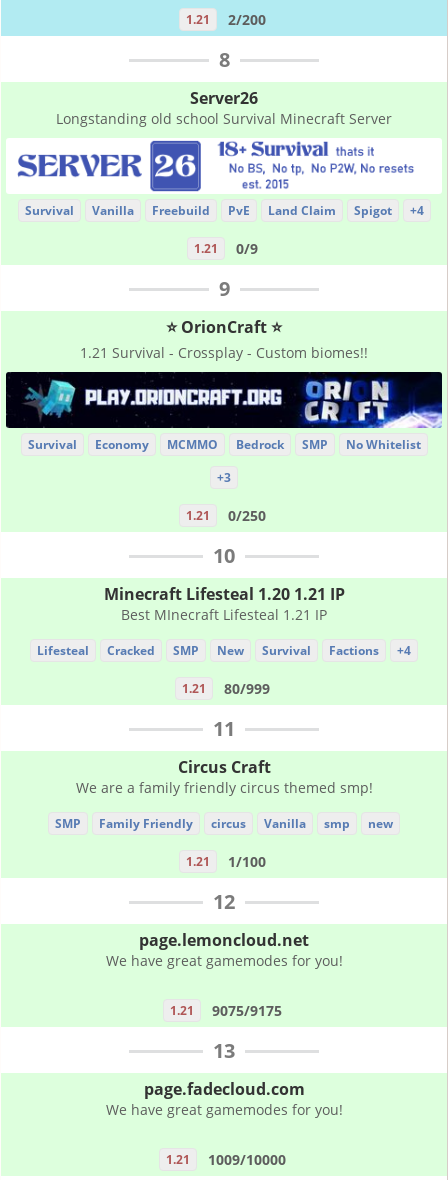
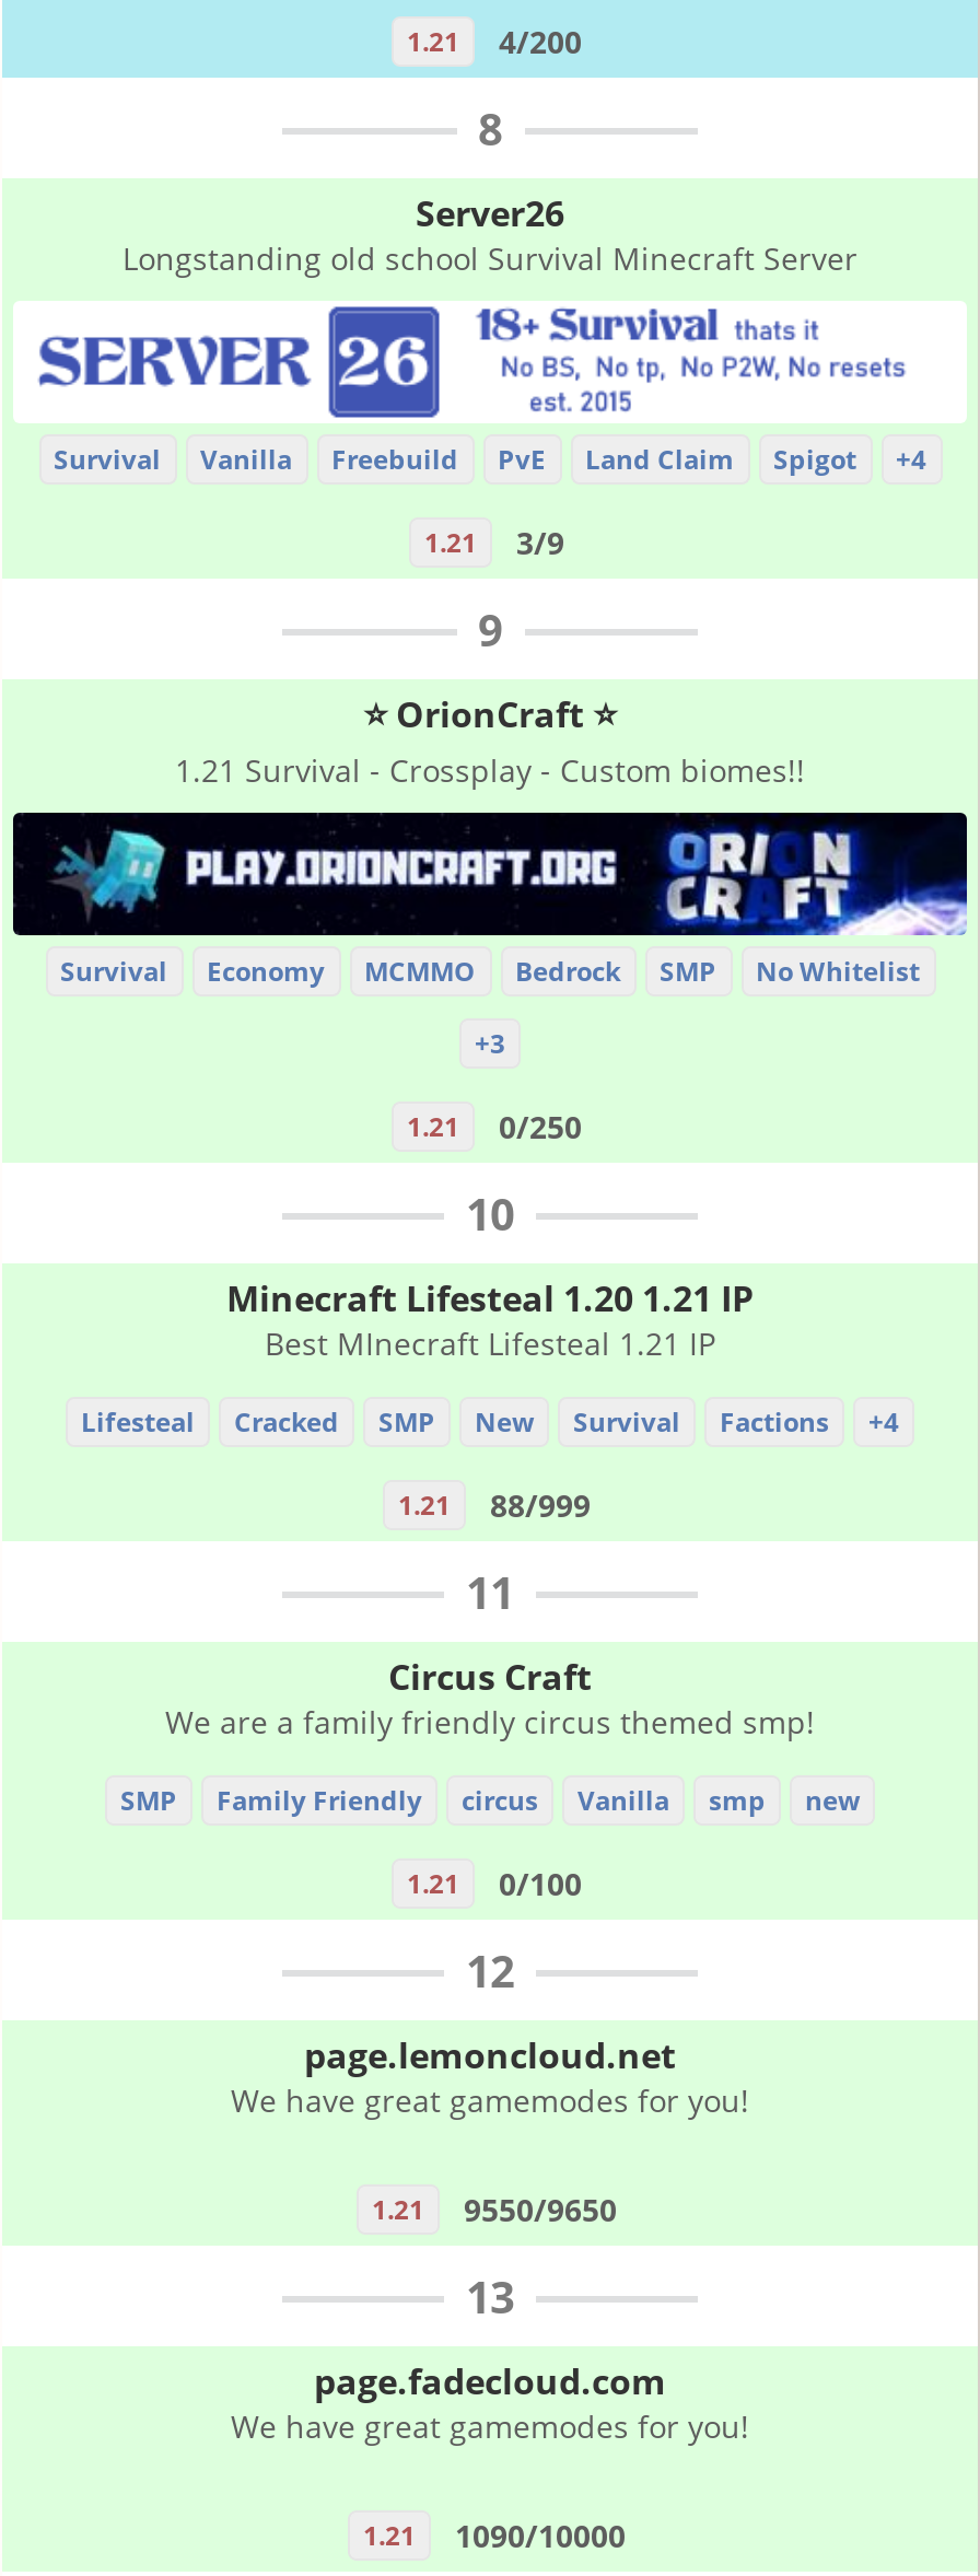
- 1.21 2/200
+ 1.21 4/200

- 1.21 0/9
+ 1.21 3/9

- 1.21 80/999
+ 1.21 88/999

- 1.21 1/100
+ 1.21 0/100

- 1.21 9075/9175
+ 1.21 9550/9650

- 1.21 1009/10000
+ 1.21 1090/10000
